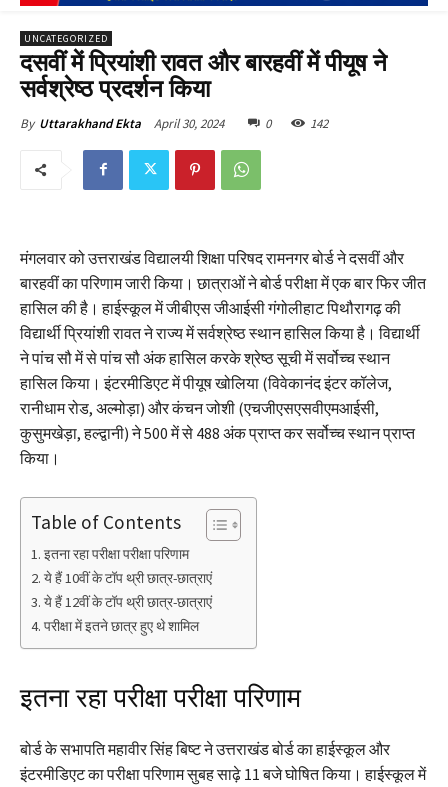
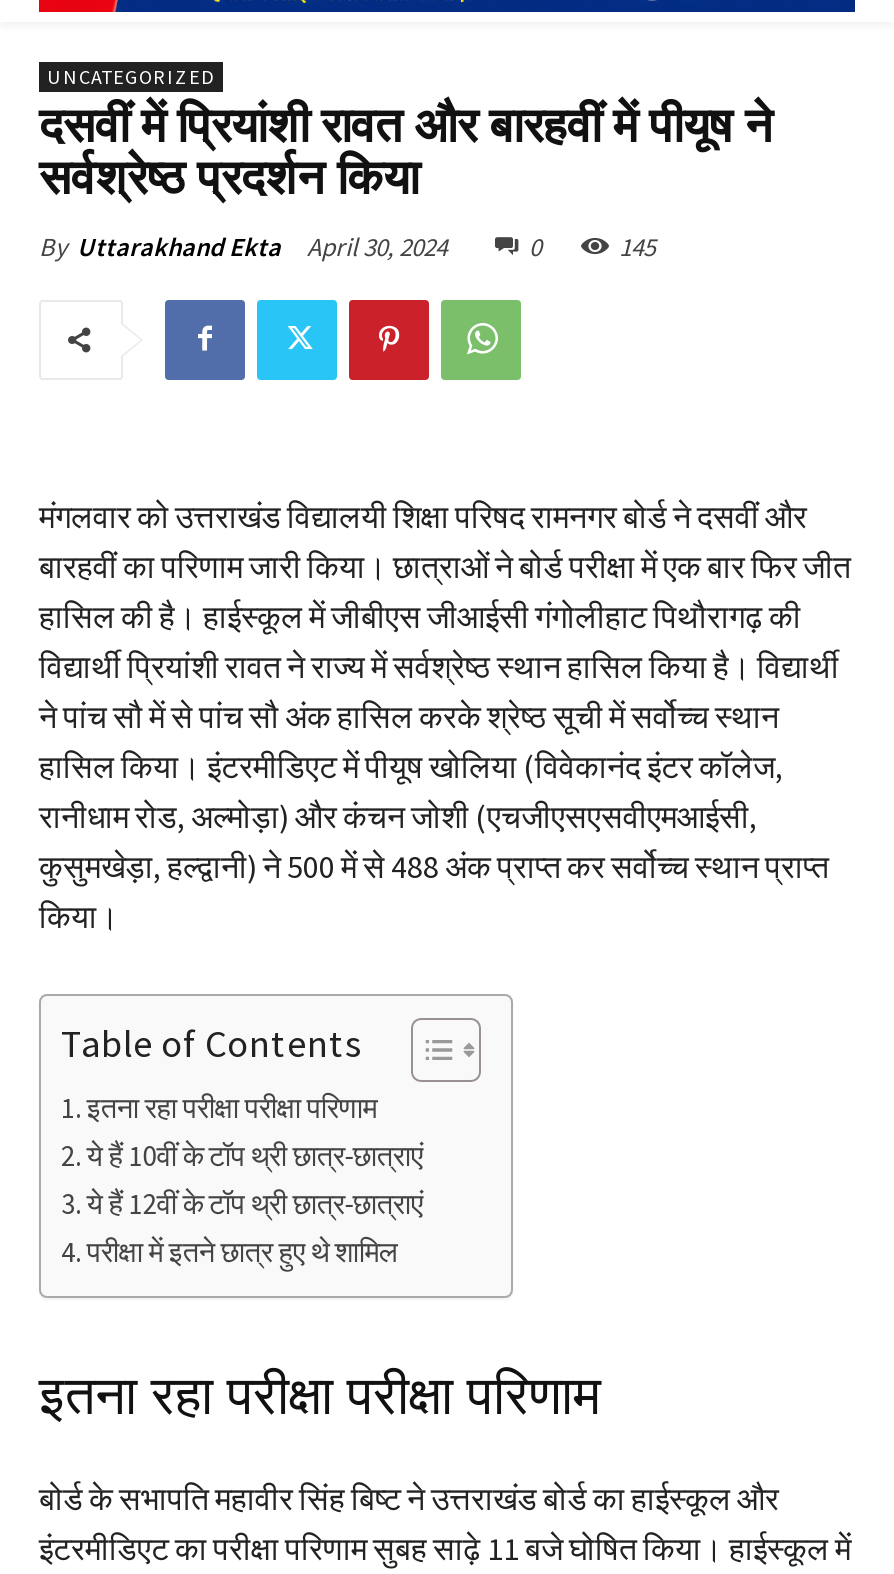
- 142
+ 145
